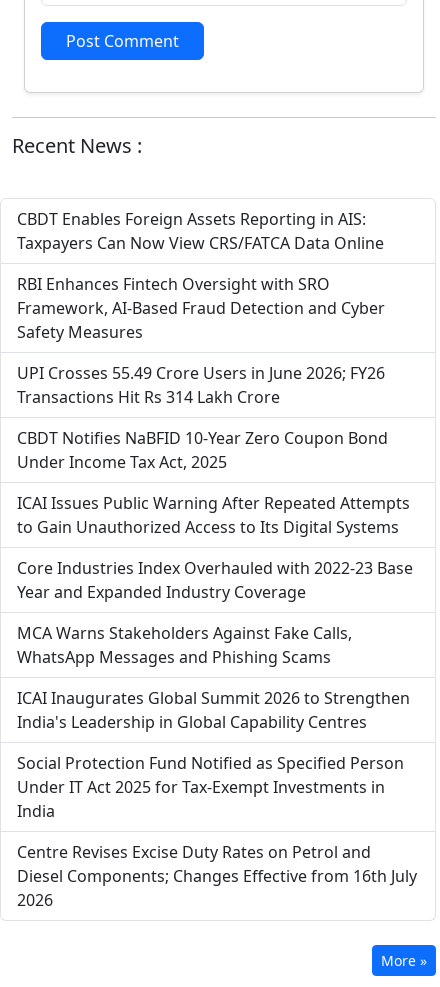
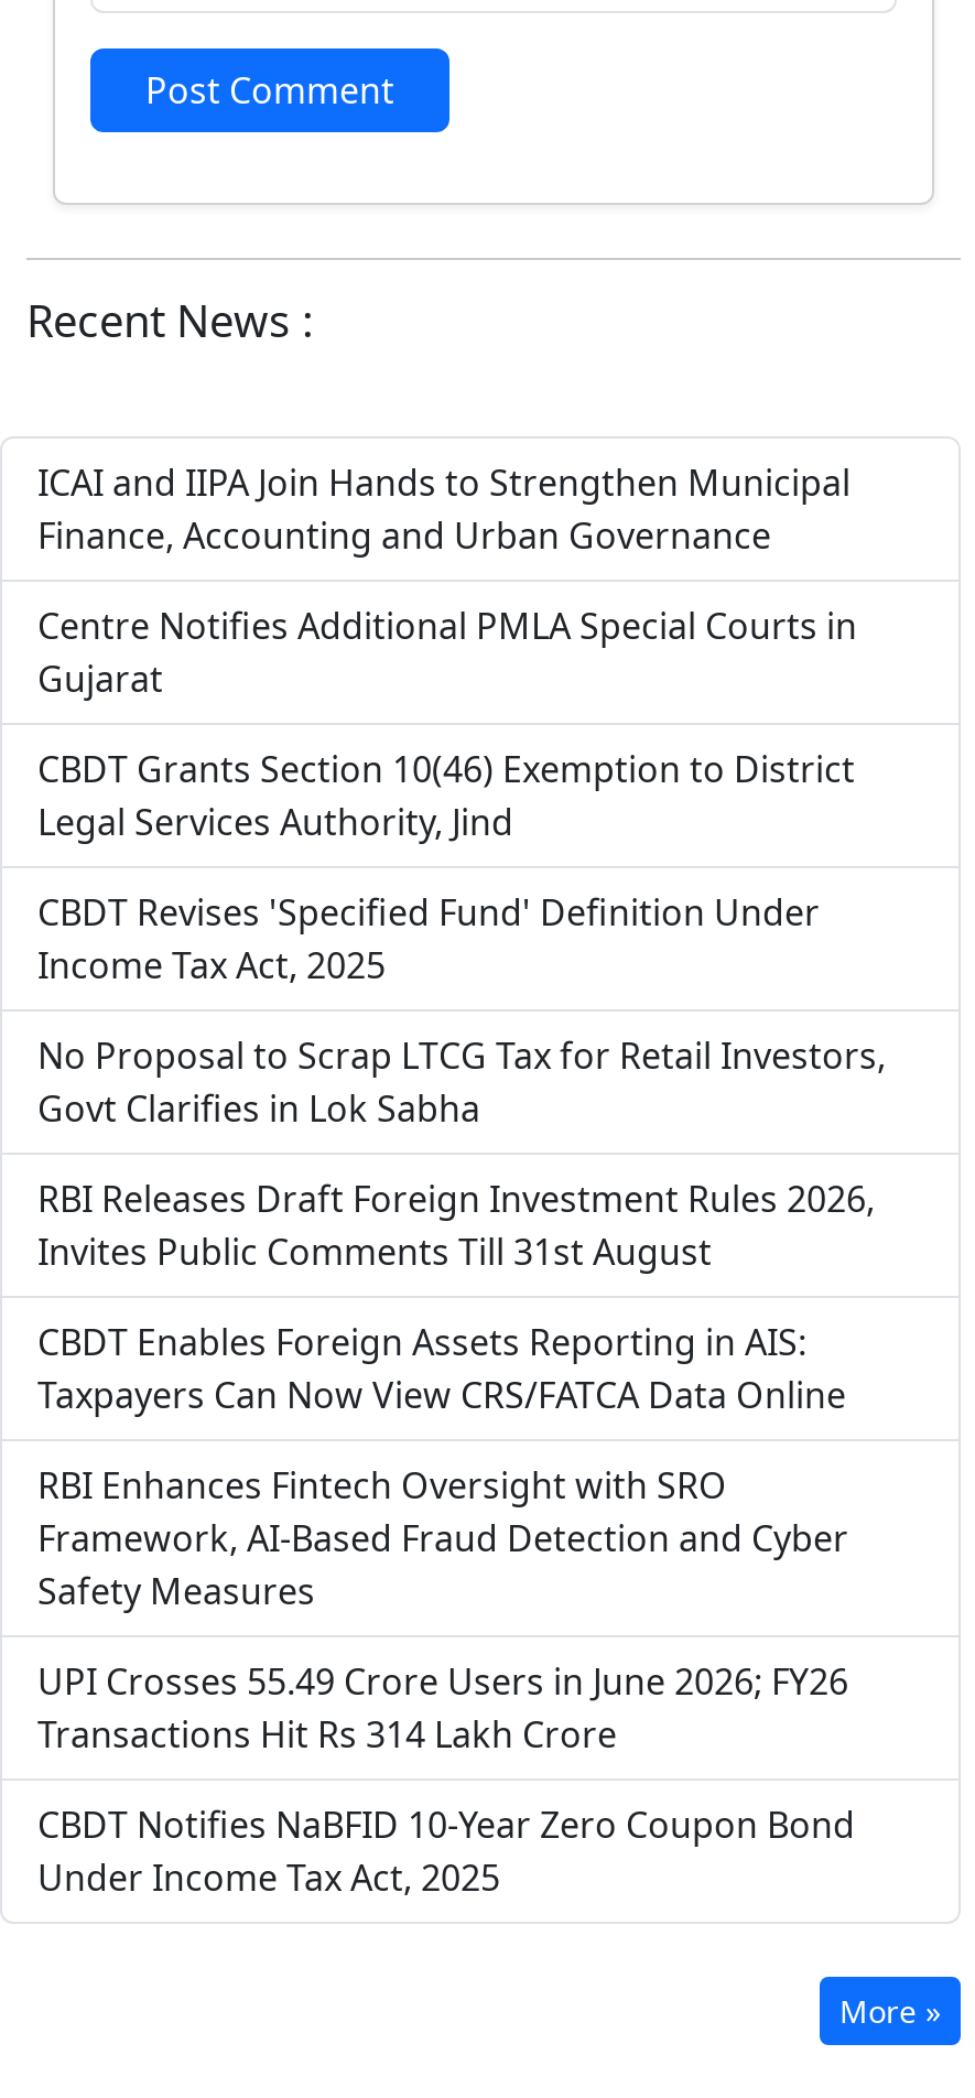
+ ICAI and IIPA Join Hands to Strengthen Municipal
+ Finance, Accounting and Urban Governance
+ Centre Notifies Additional PMLA Special Courts in
+ Gujarat
+ CBDT Grants Section 10(46) Exemption to District
+ Legal Services Authority, Jind
+ CBDT Revises 'Specified Fund' Definition Under
+ Income Tax Act, 2025
+ No Proposal to Scrap LTCG Tax for Retail Investors,
+ Govt Clarifies in Lok Sabha
+ RBI Releases Draft Foreign Investment Rules 2026,
+ Invites Public Comments Till 31st August

moved down: CBDT Enables Foreign Assets Reporting in AIS: | Taxpayers Can Now View CRS/FATCA Data Online | RBI Enhances Fintech Oversight with SRO | ... | CBDT Notifies NaBFID 10-Year Zero Coupon Bond | Under Income Tax Act, 2025

- ICAI Issues Public Warning After Repeated Attempts
- to Gain Unauthorized Access to Its Digital Systems
- Core Industries Index Overhauled with 2022-23 Base
- Year and Expanded Industry Coverage
- MCA Warns Stakeholders Against Fake Calls,
- WhatsApp Messages and Phishing Scams
- ICAI Inaugurates Global Summit 2026 to Strengthen
- India's Leadership in Global Capability Centres
- Social Protection Fund Notified as Specified Person
- Under IT Act 2025 for Tax-Exempt Investments in
- India
- Centre Revises Excise Duty Rates on Petrol and
- Diesel Components; Changes Effective from 16th July
- 2026
